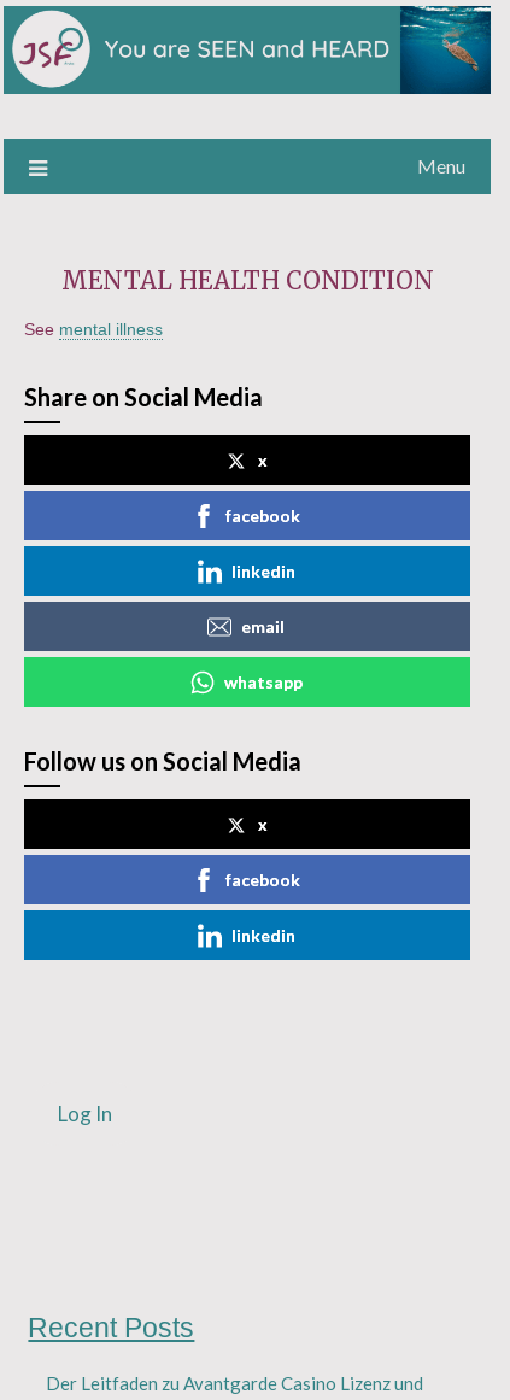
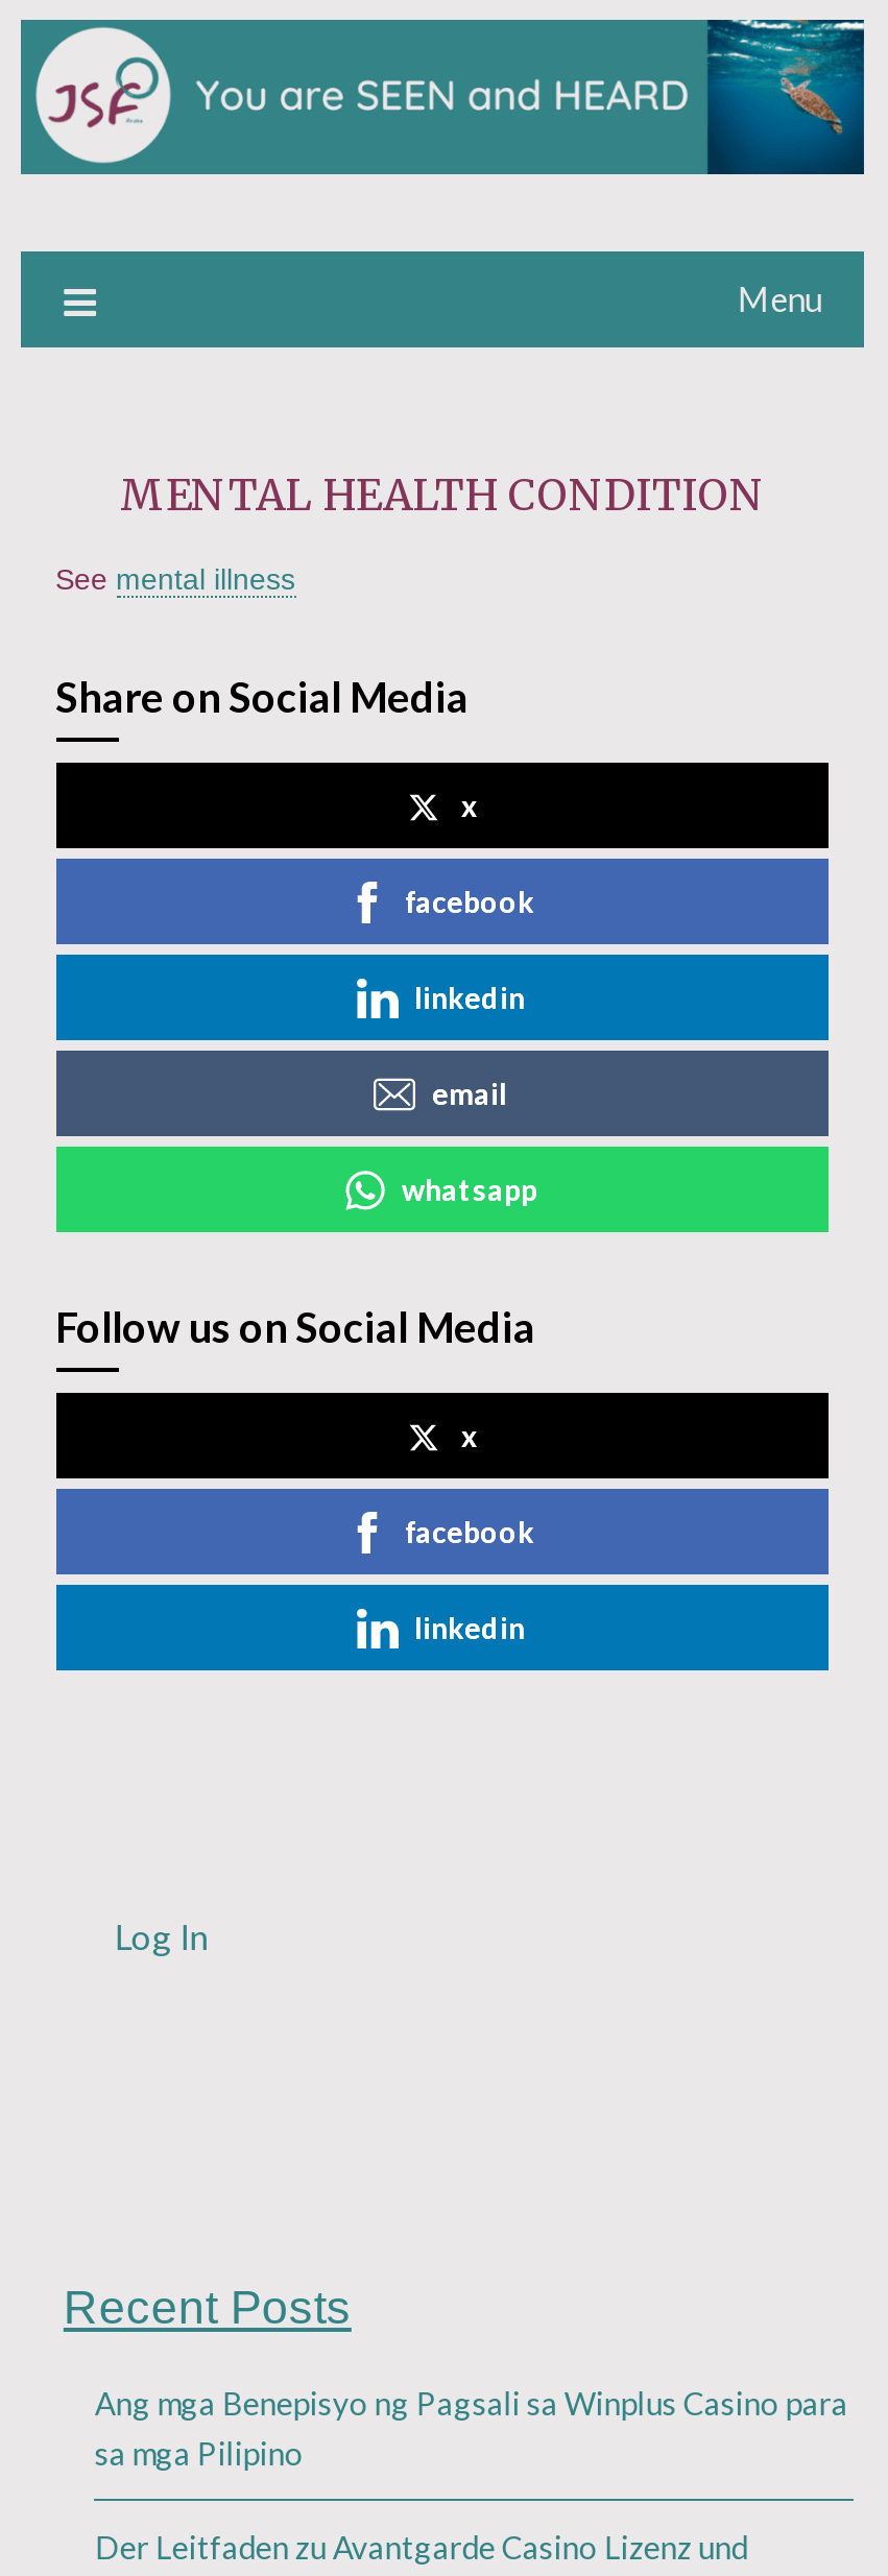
+ Ang mga Benepisyo ng Pagsali sa Winplus Casino para
+ sa mga Pilipino
